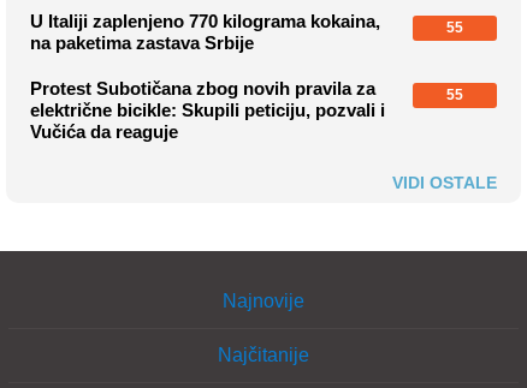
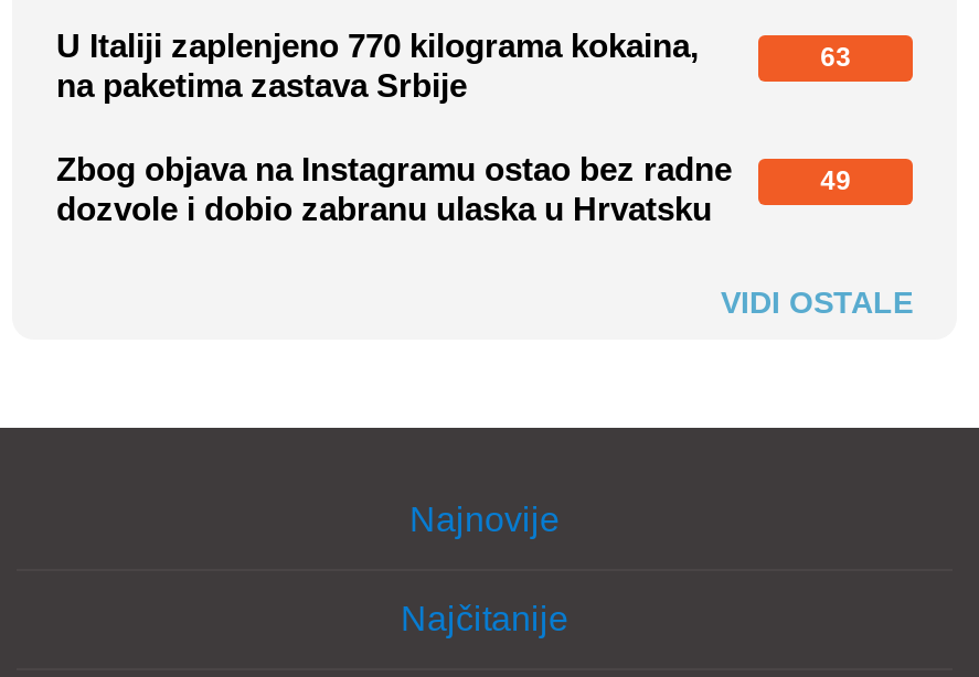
- 55
+ 63

- Protest Subotičana zbog novih pravila za
- električne bicikle: Skupili peticiju, pozvali i
- Vučića da reaguje
+ Zbog objava na Instagramu ostao bez radne
+ dozvole i dobio zabranu ulaska u Hrvatsku

- 55
+ 49
